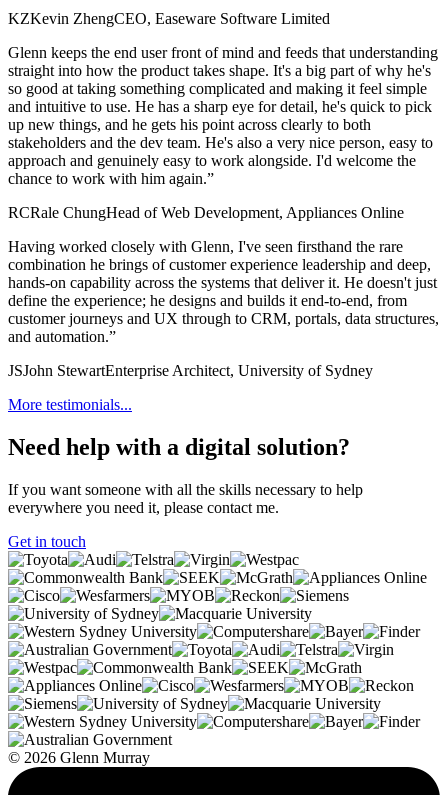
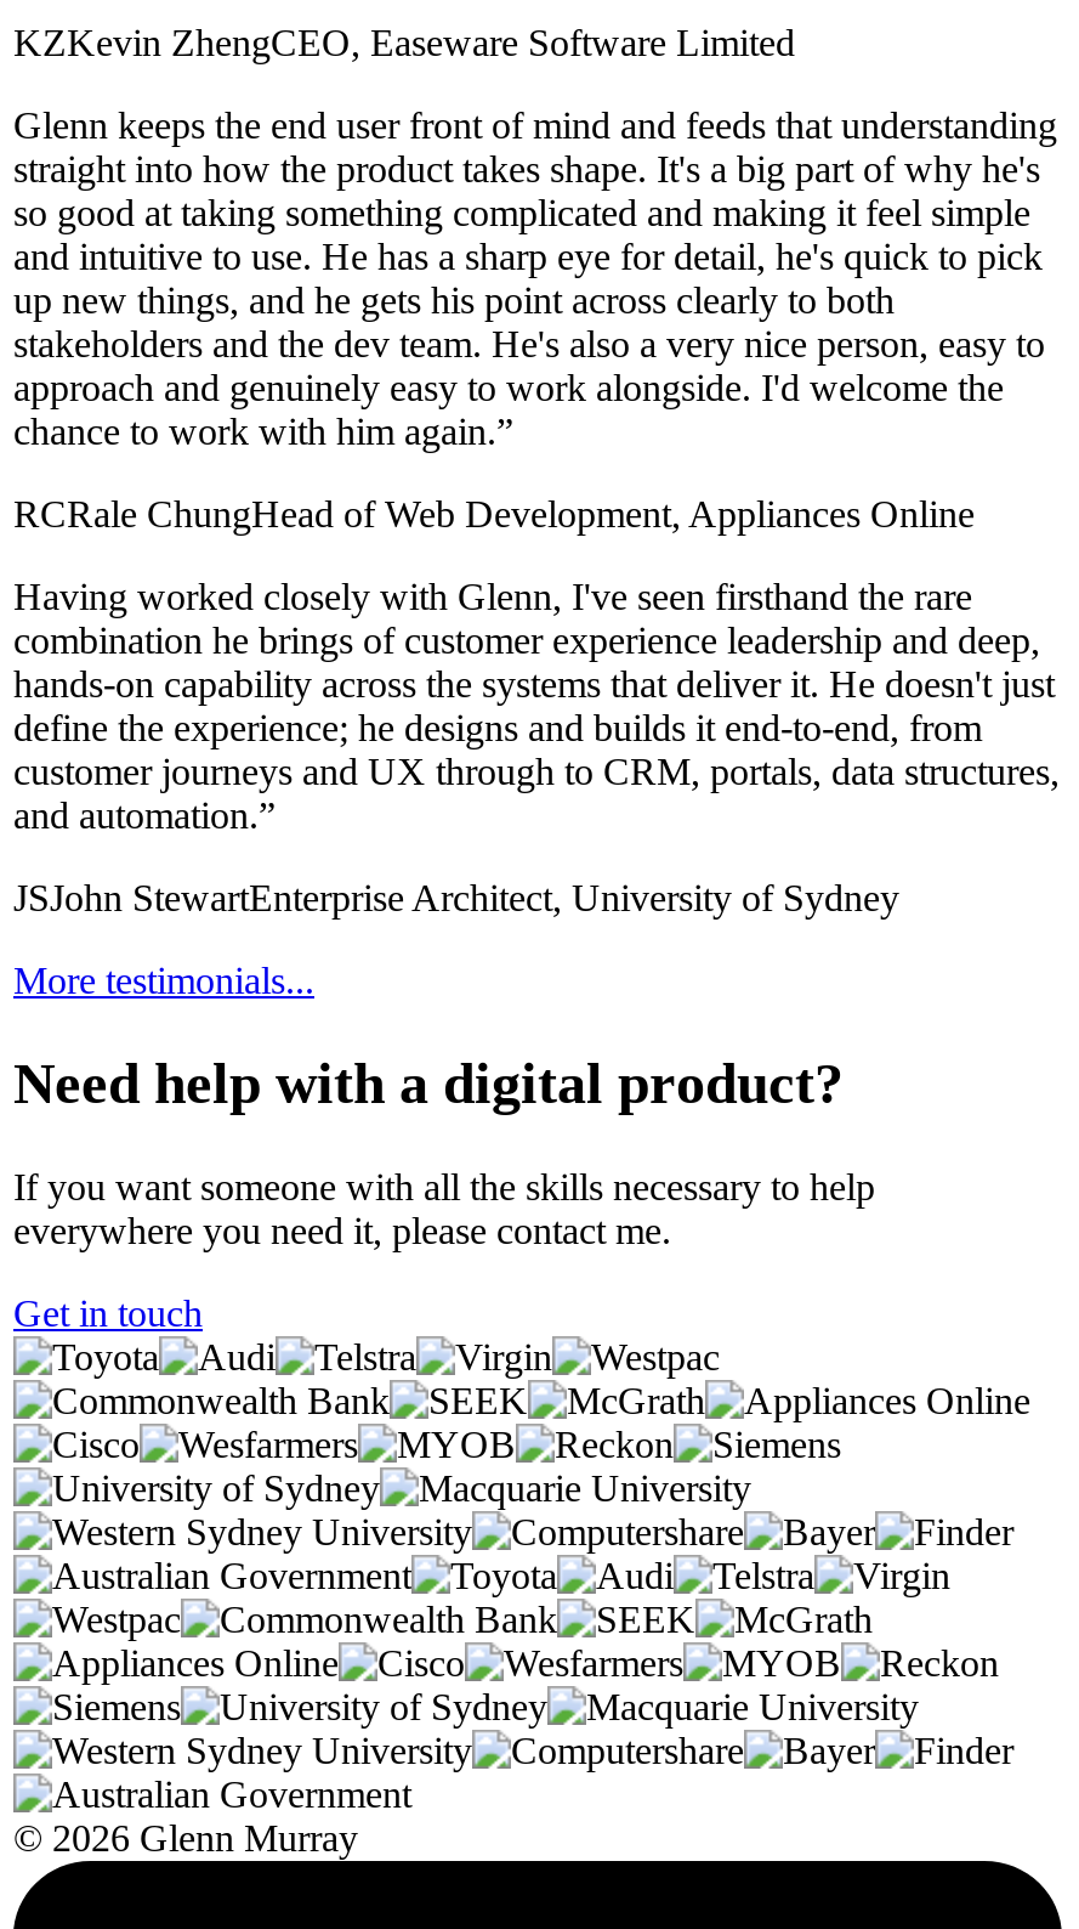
- Need help with a digital solution?
+ Need help with a digital product?
